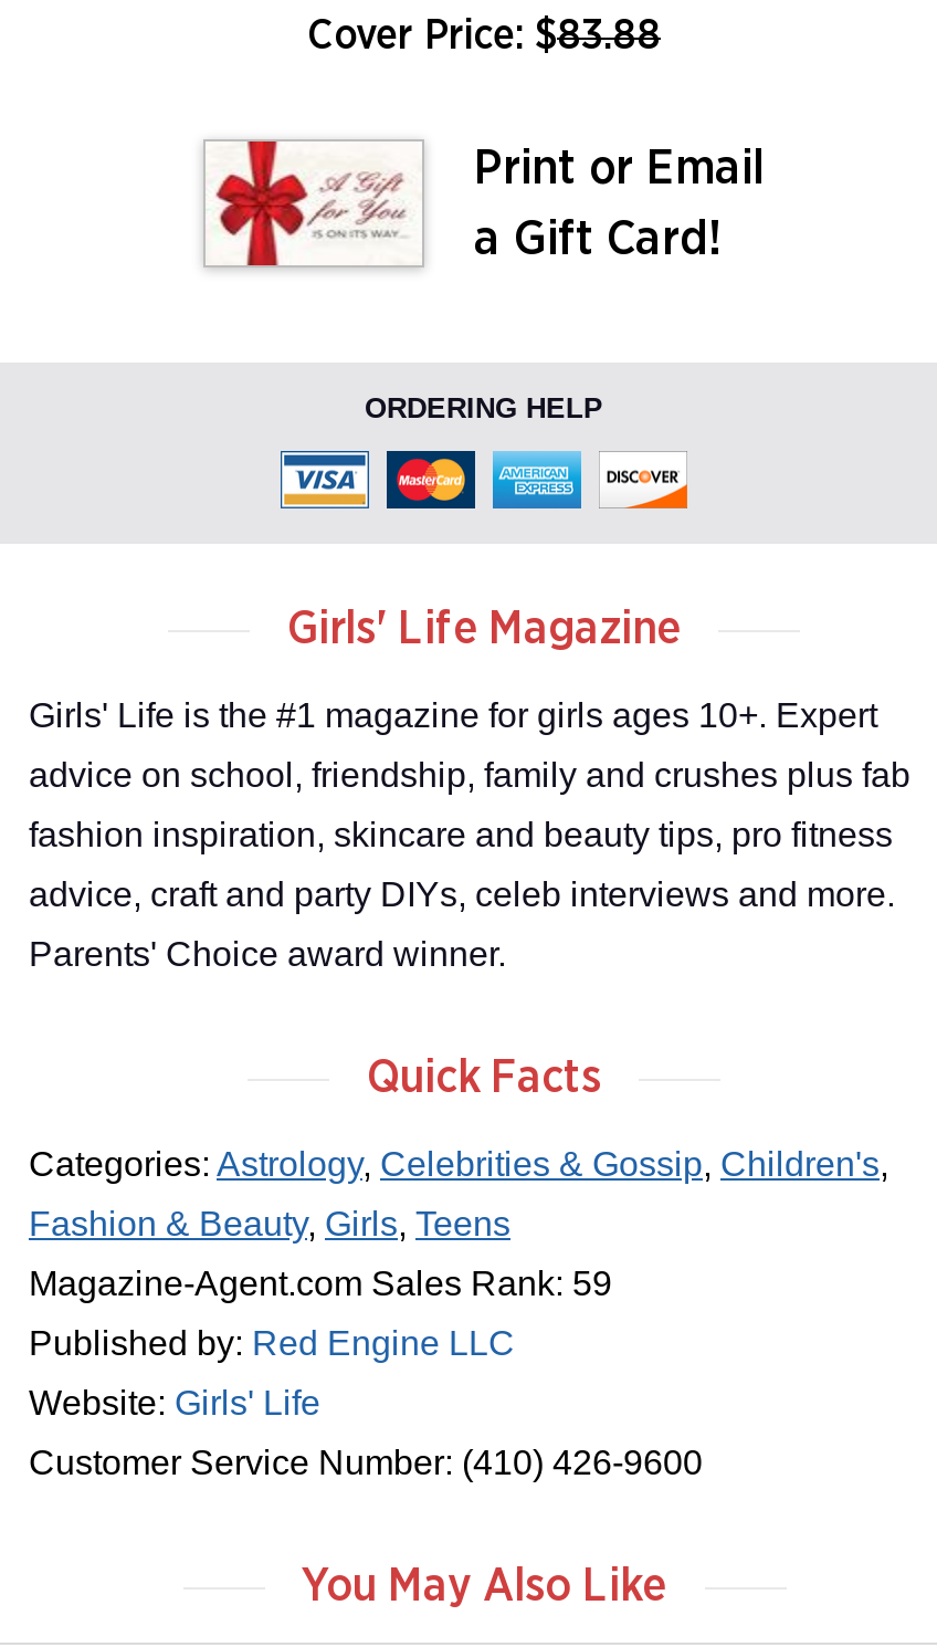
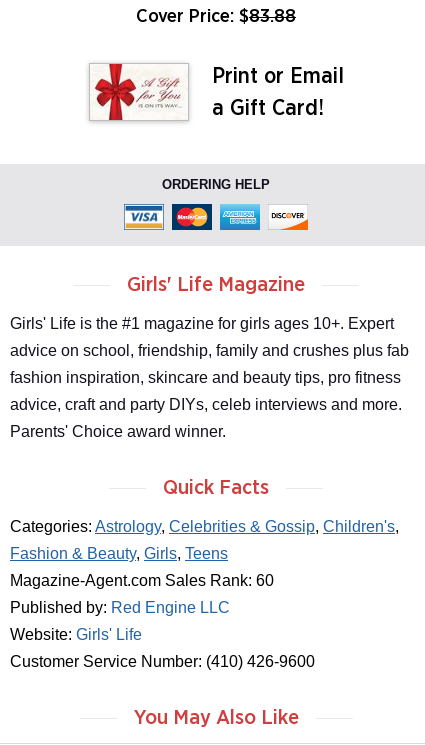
- Magazine-Agent.com Sales Rank: 59
+ Magazine-Agent.com Sales Rank: 60
